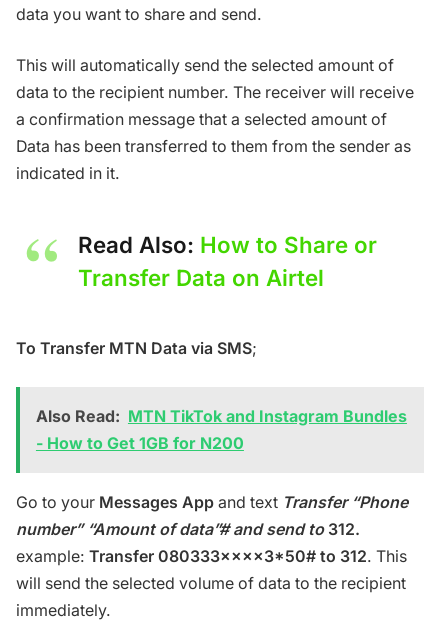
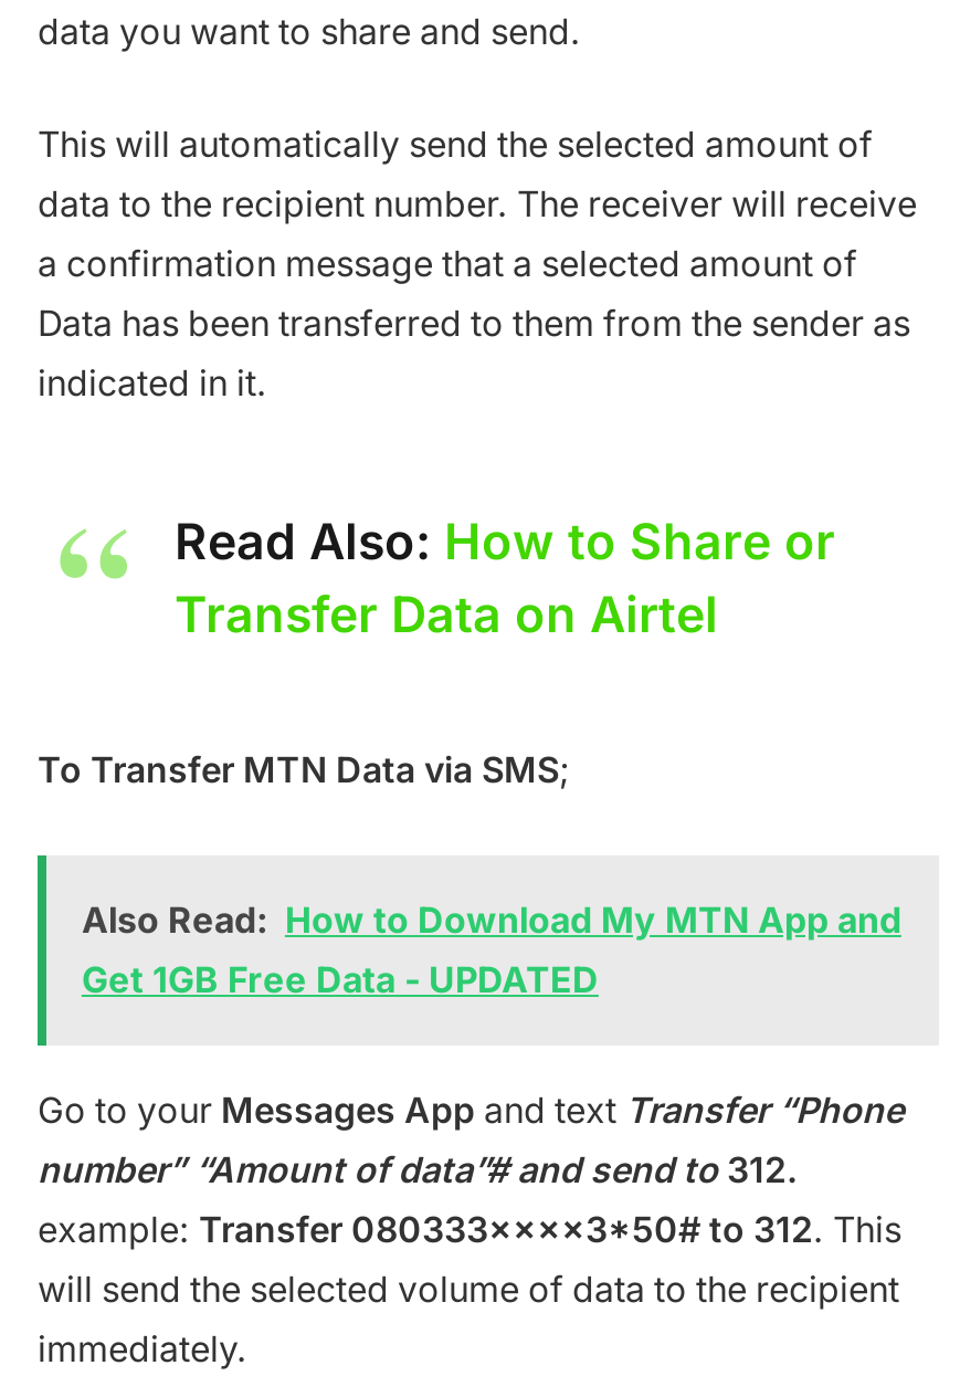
- Also Read: MTN TikTok and Instagram Bundles
- - How to Get 1GB for N200
+ Also Read: How to Download My MTN App and
+ Get 1GB Free Data - UPDATED
